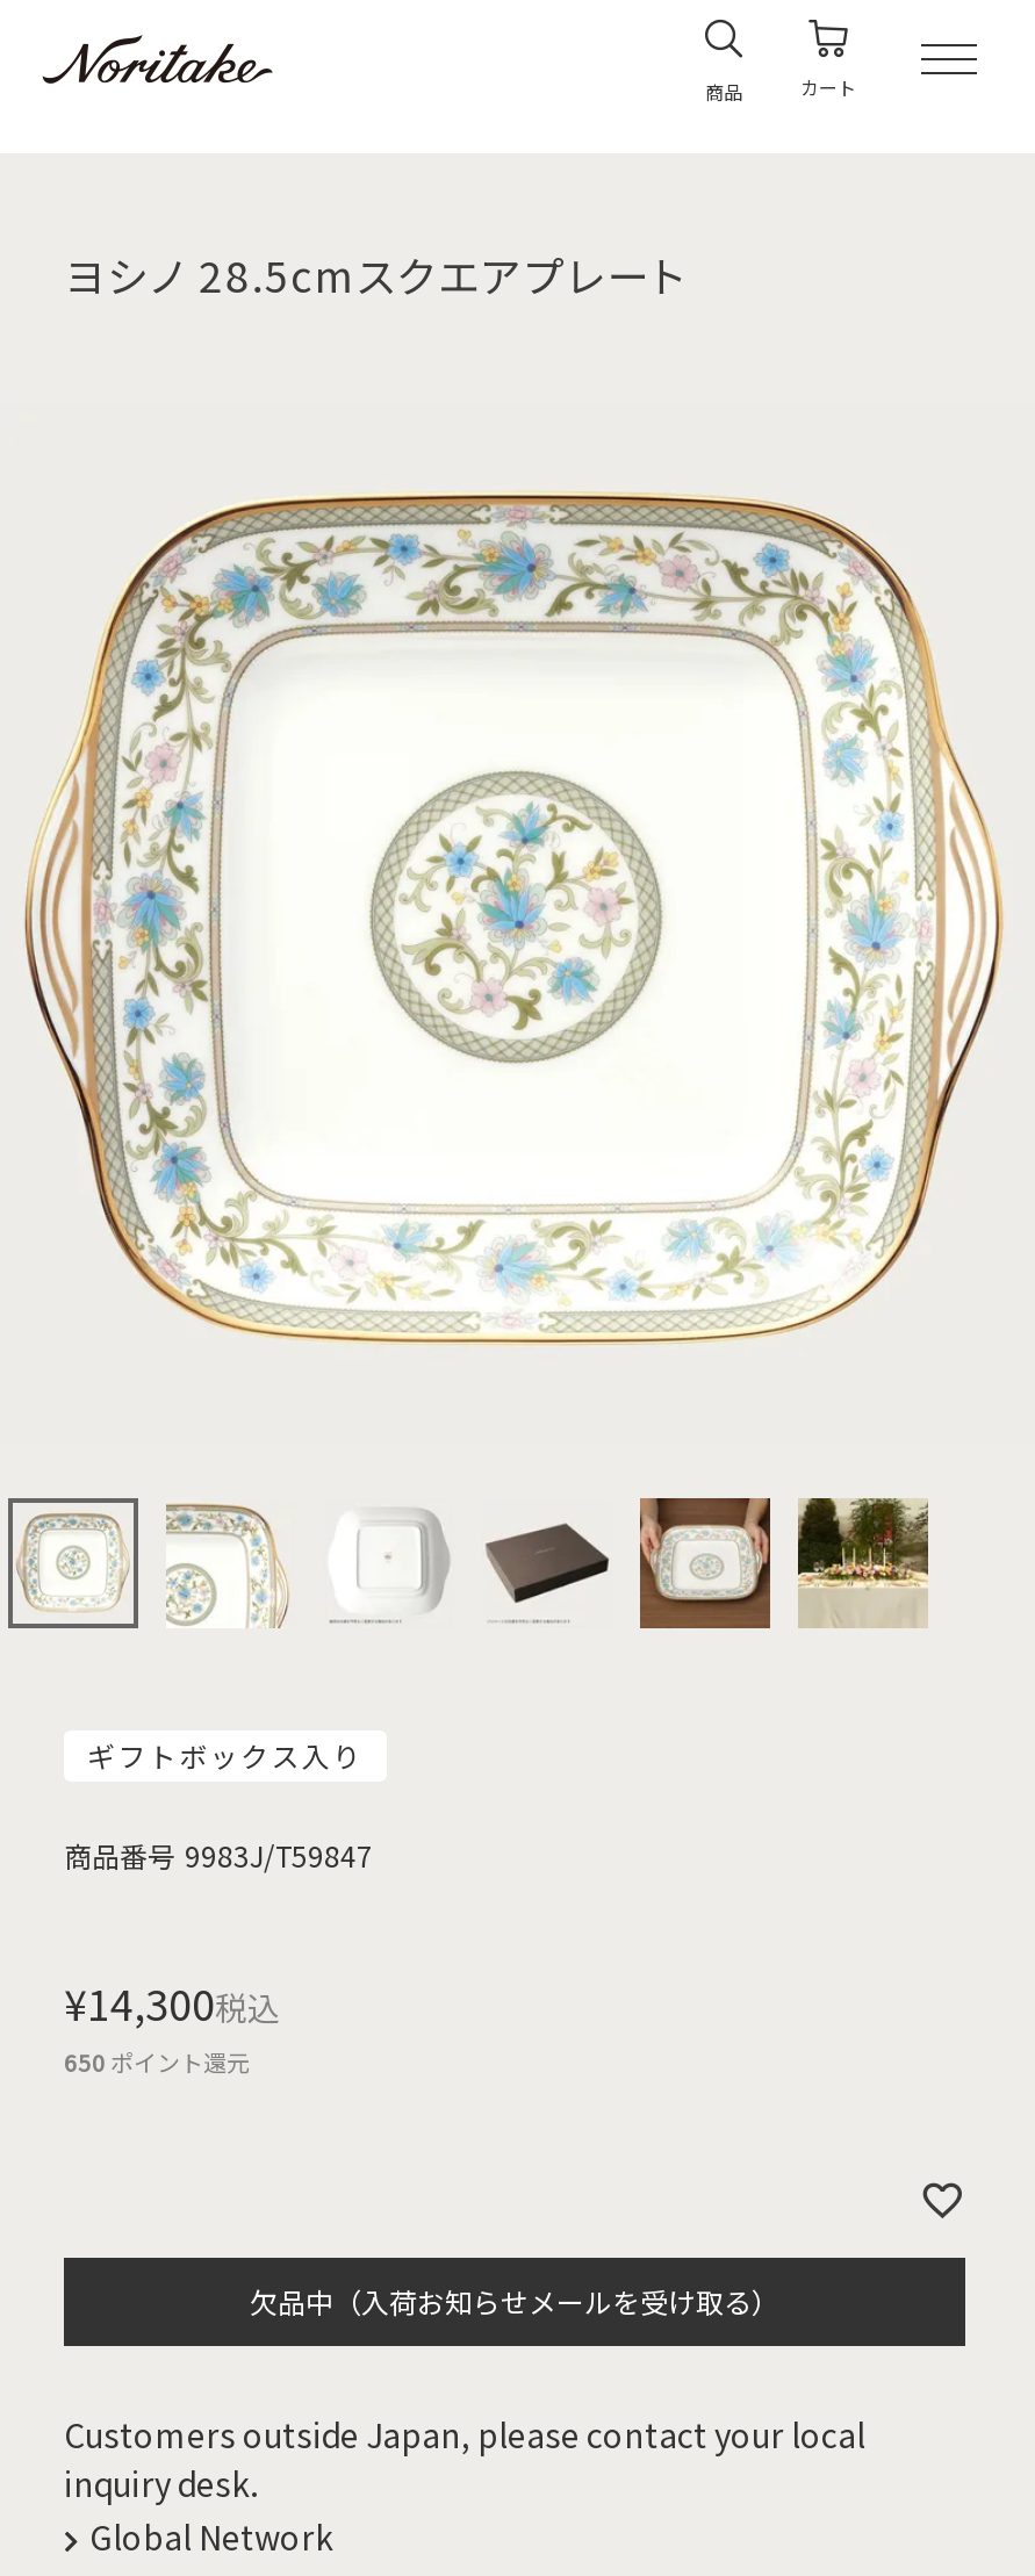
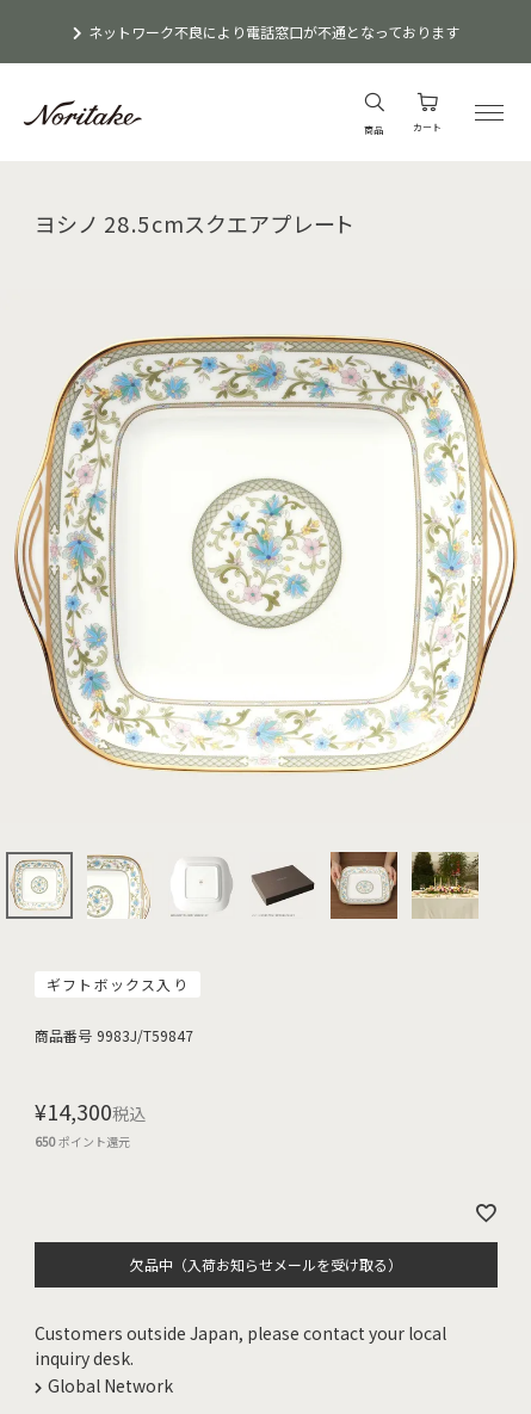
+ ネットワーク不良により電話窓口が不通となっております
